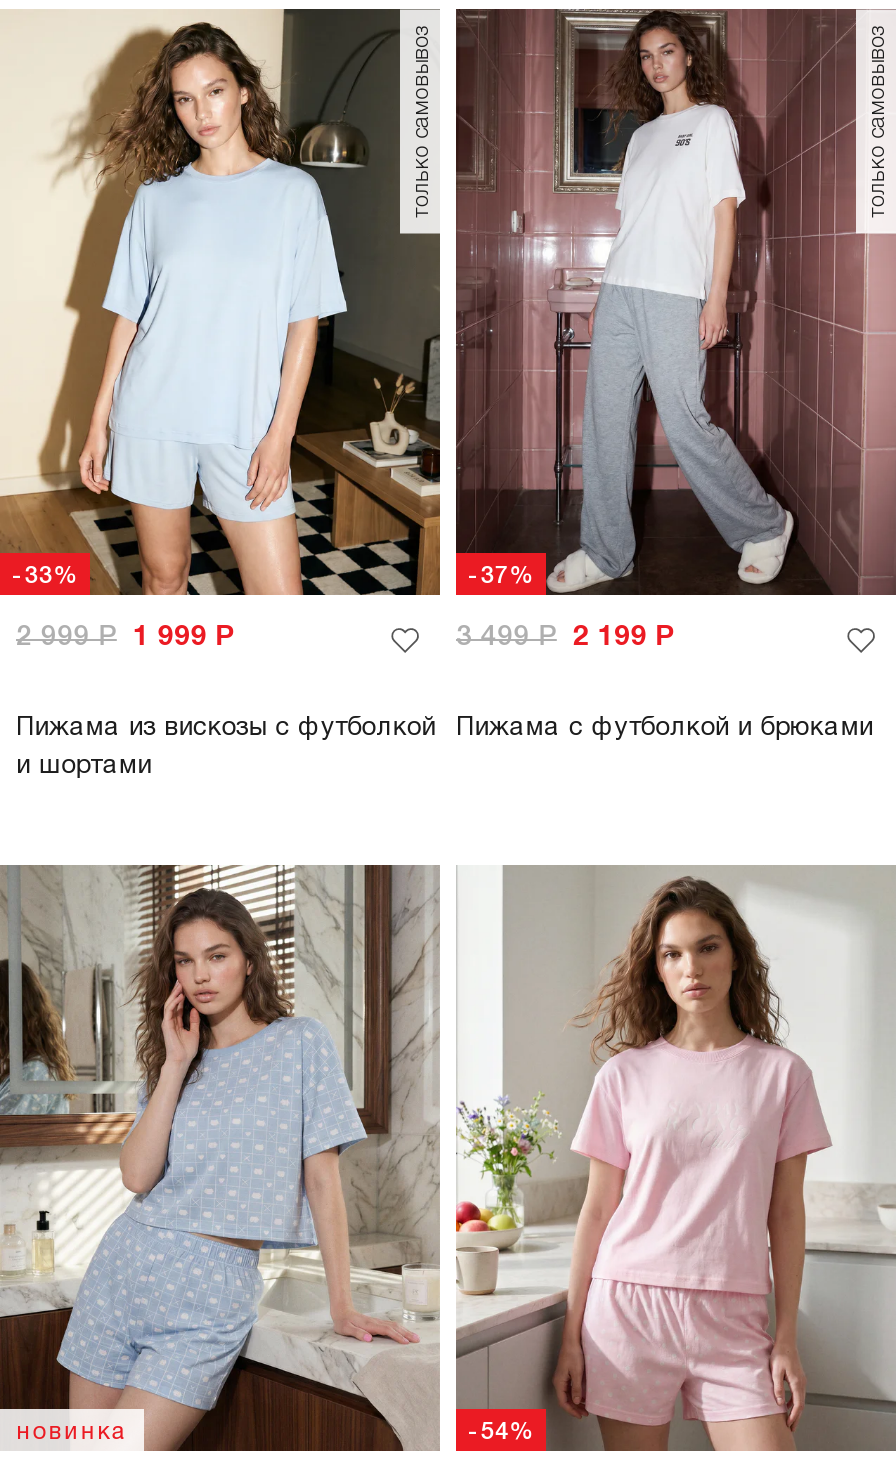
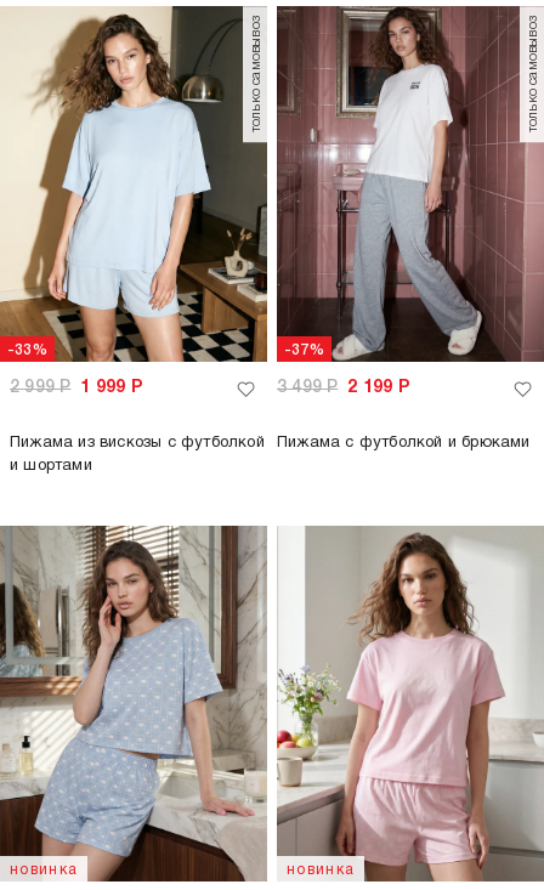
- -54%
+ новинка
